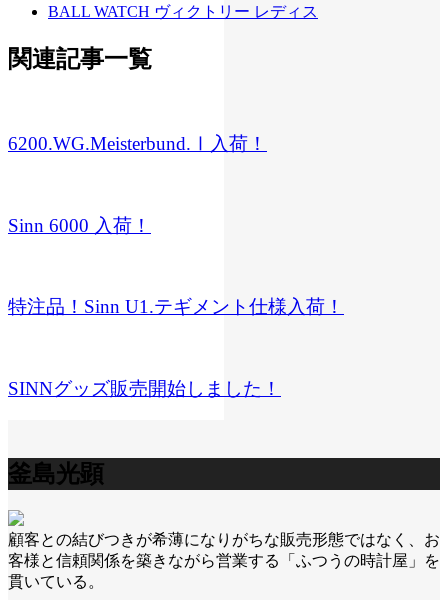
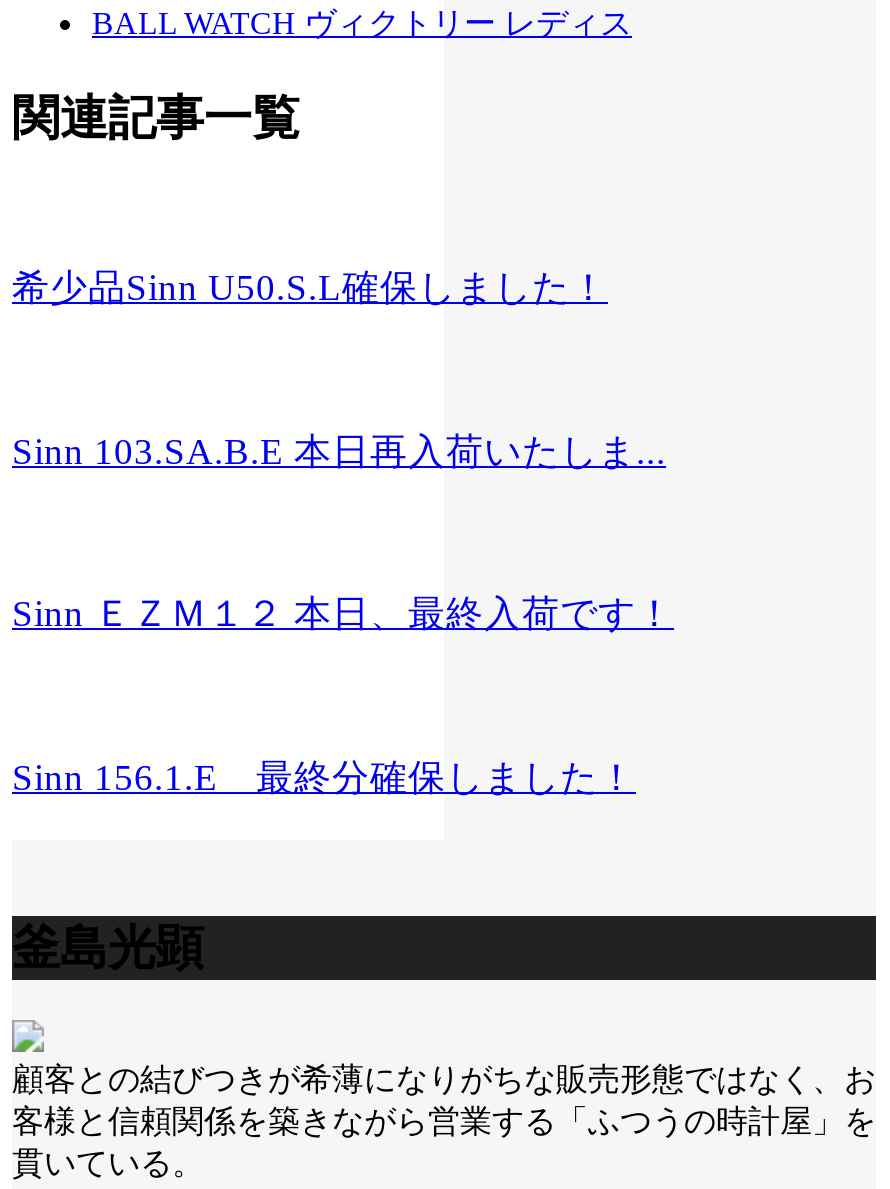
- 6200.WG.Meisterbund.Ⅰ入荷！
+ 希少品Sinn U50.S.L確保しました！

- Sinn 6000 入荷！
+ Sinn 103.SA.B.E 本日再入荷いたしま...

- 特注品！Sinn U1.テギメント仕様入荷！
+ Sinn ＥＺＭ１２ 本日、最終入荷です！

- SINNグッズ販売開始しました！
+ Sinn 156.1.E 最終分確保しました！
